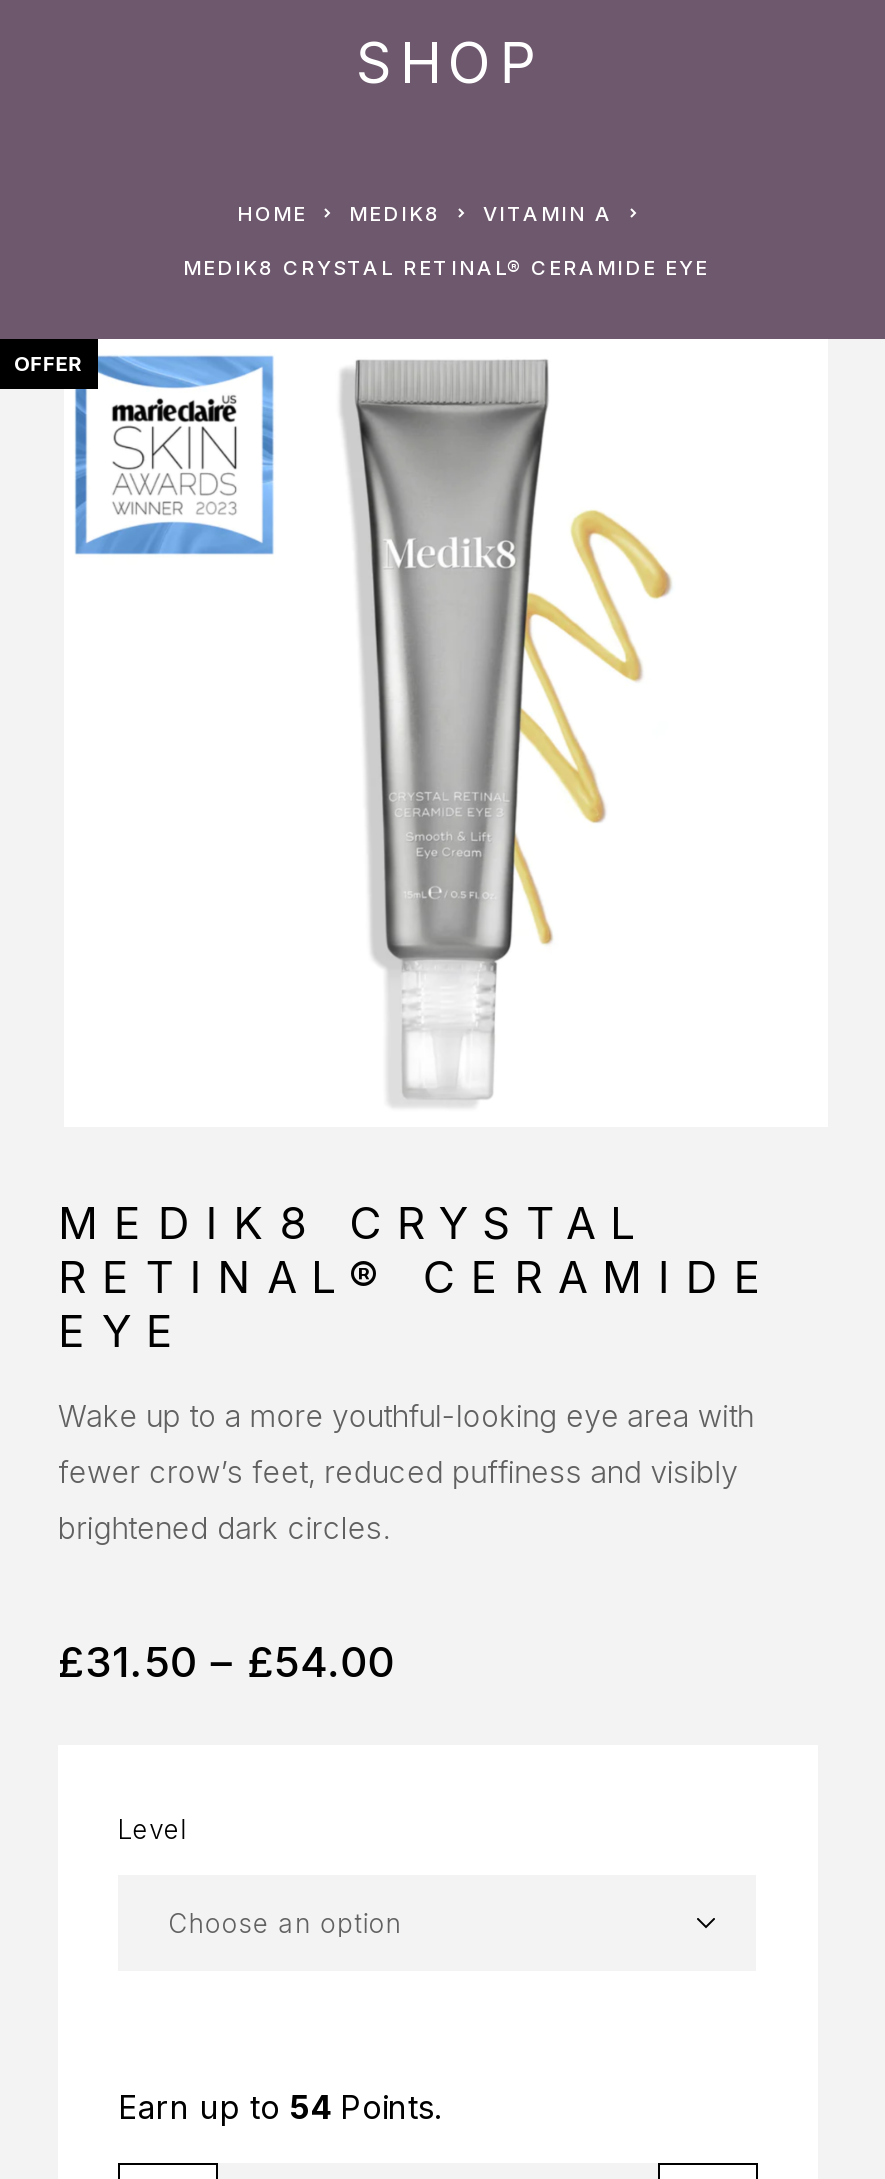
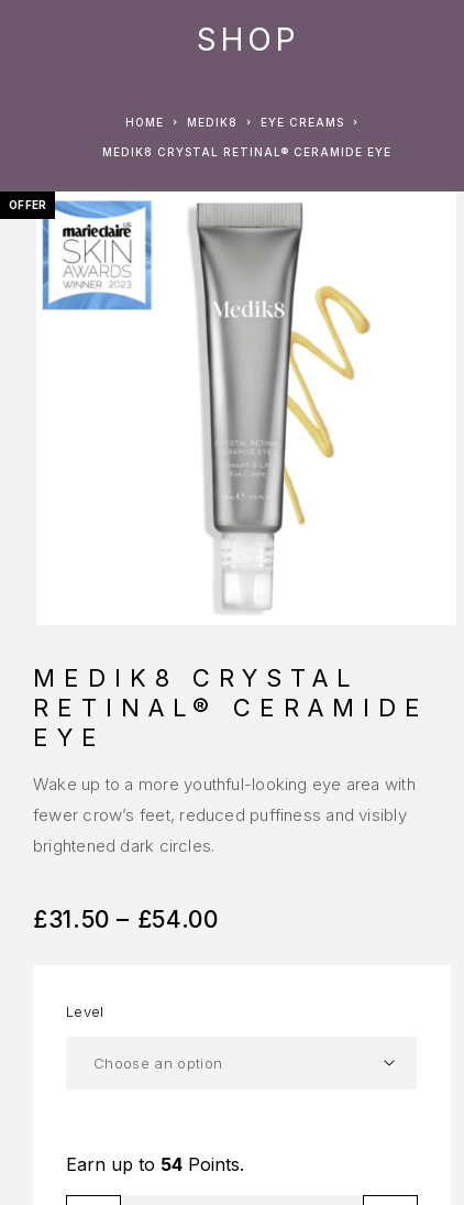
- VITAMIN A
+ EYE CREAMS
